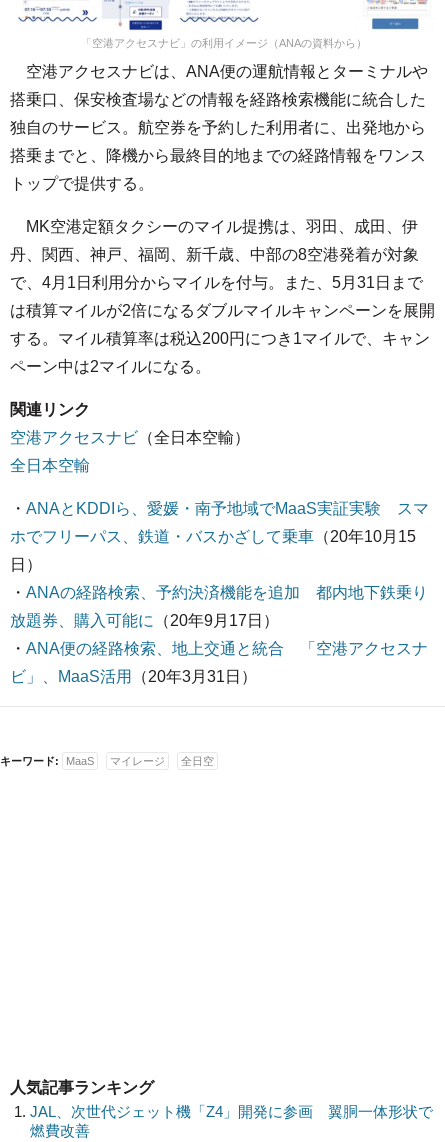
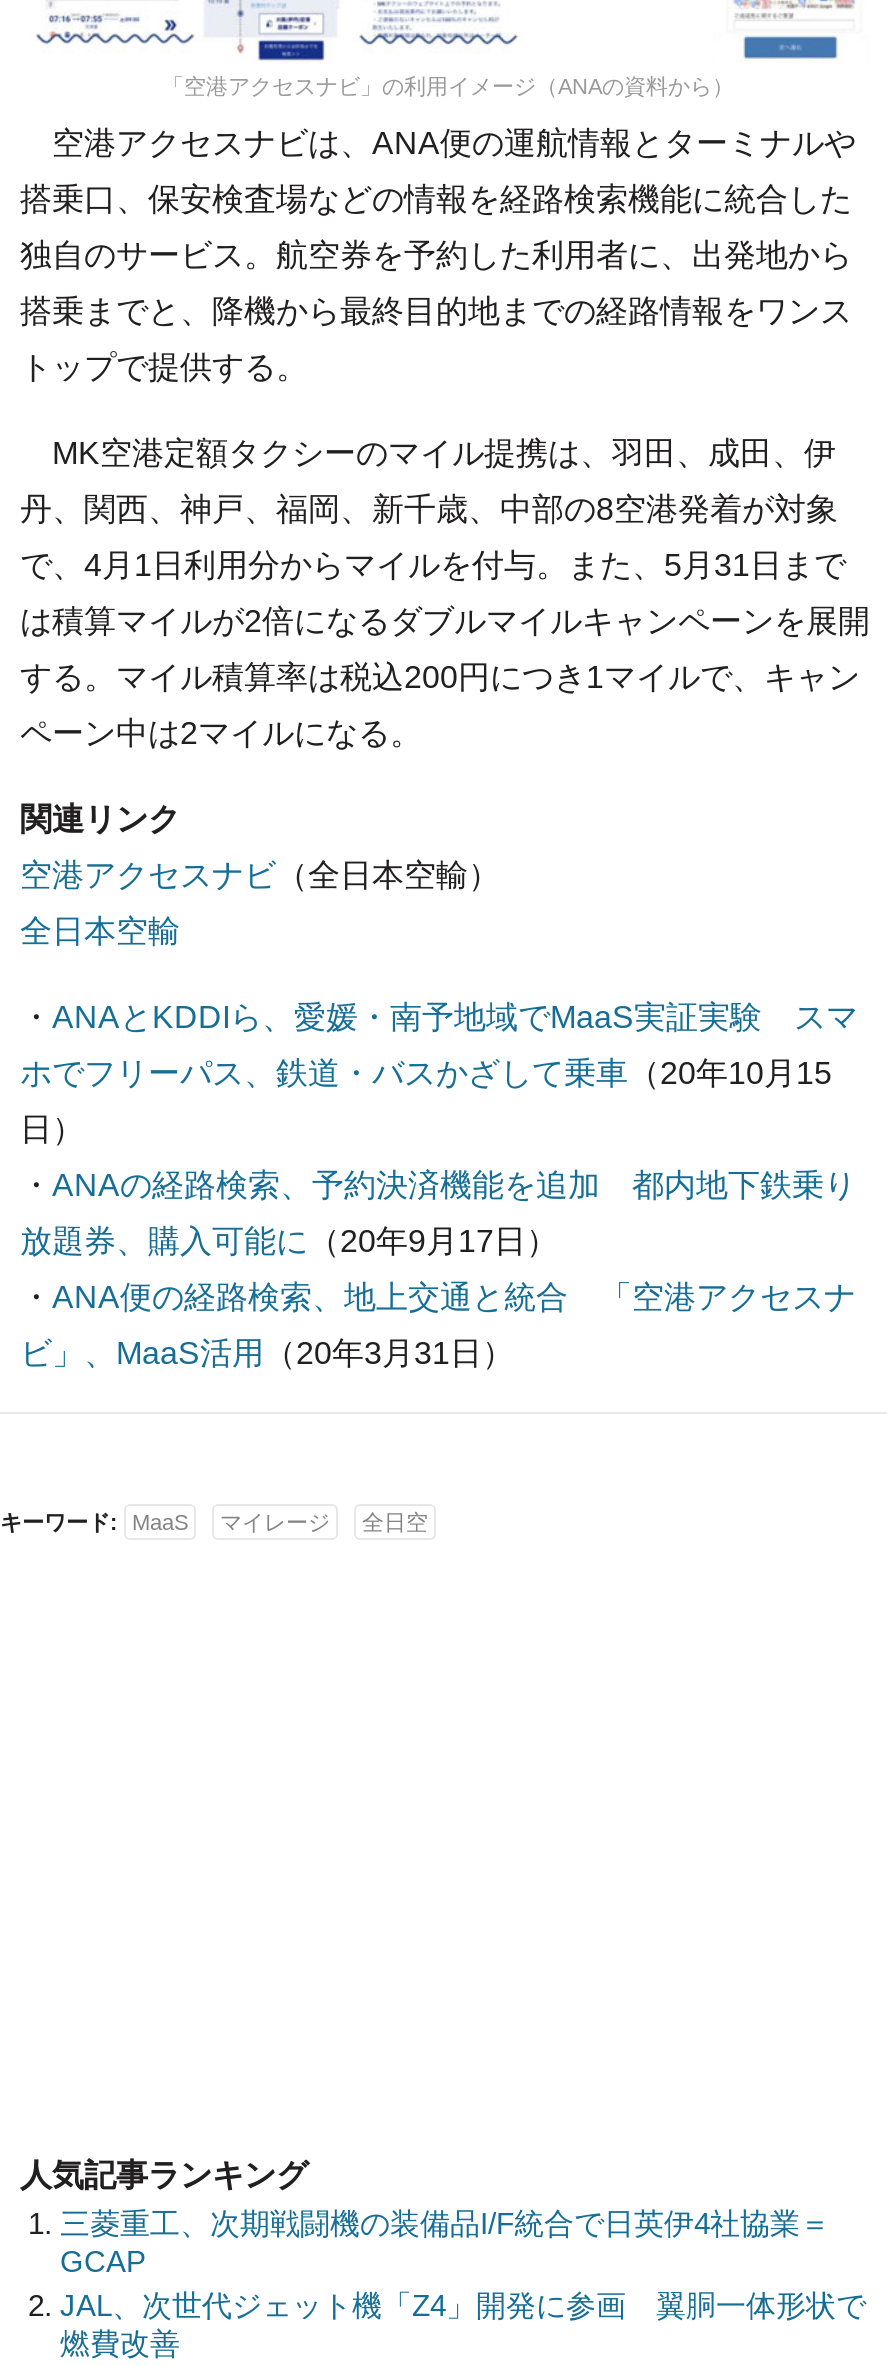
+ 三菱重工、次期戦闘機の装備品I/F統合で日英伊4社協業＝
+ GCAP
